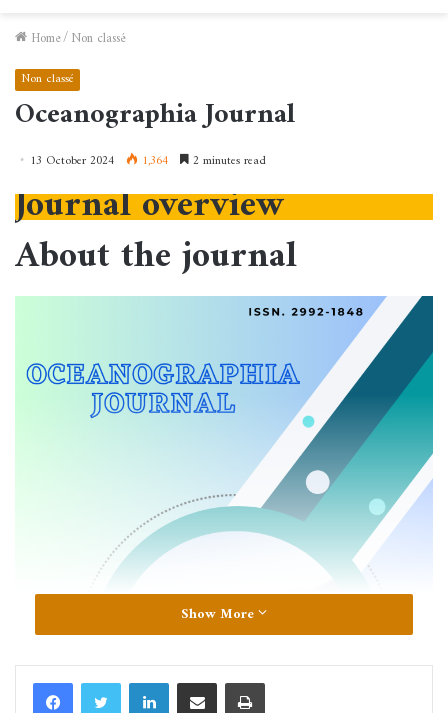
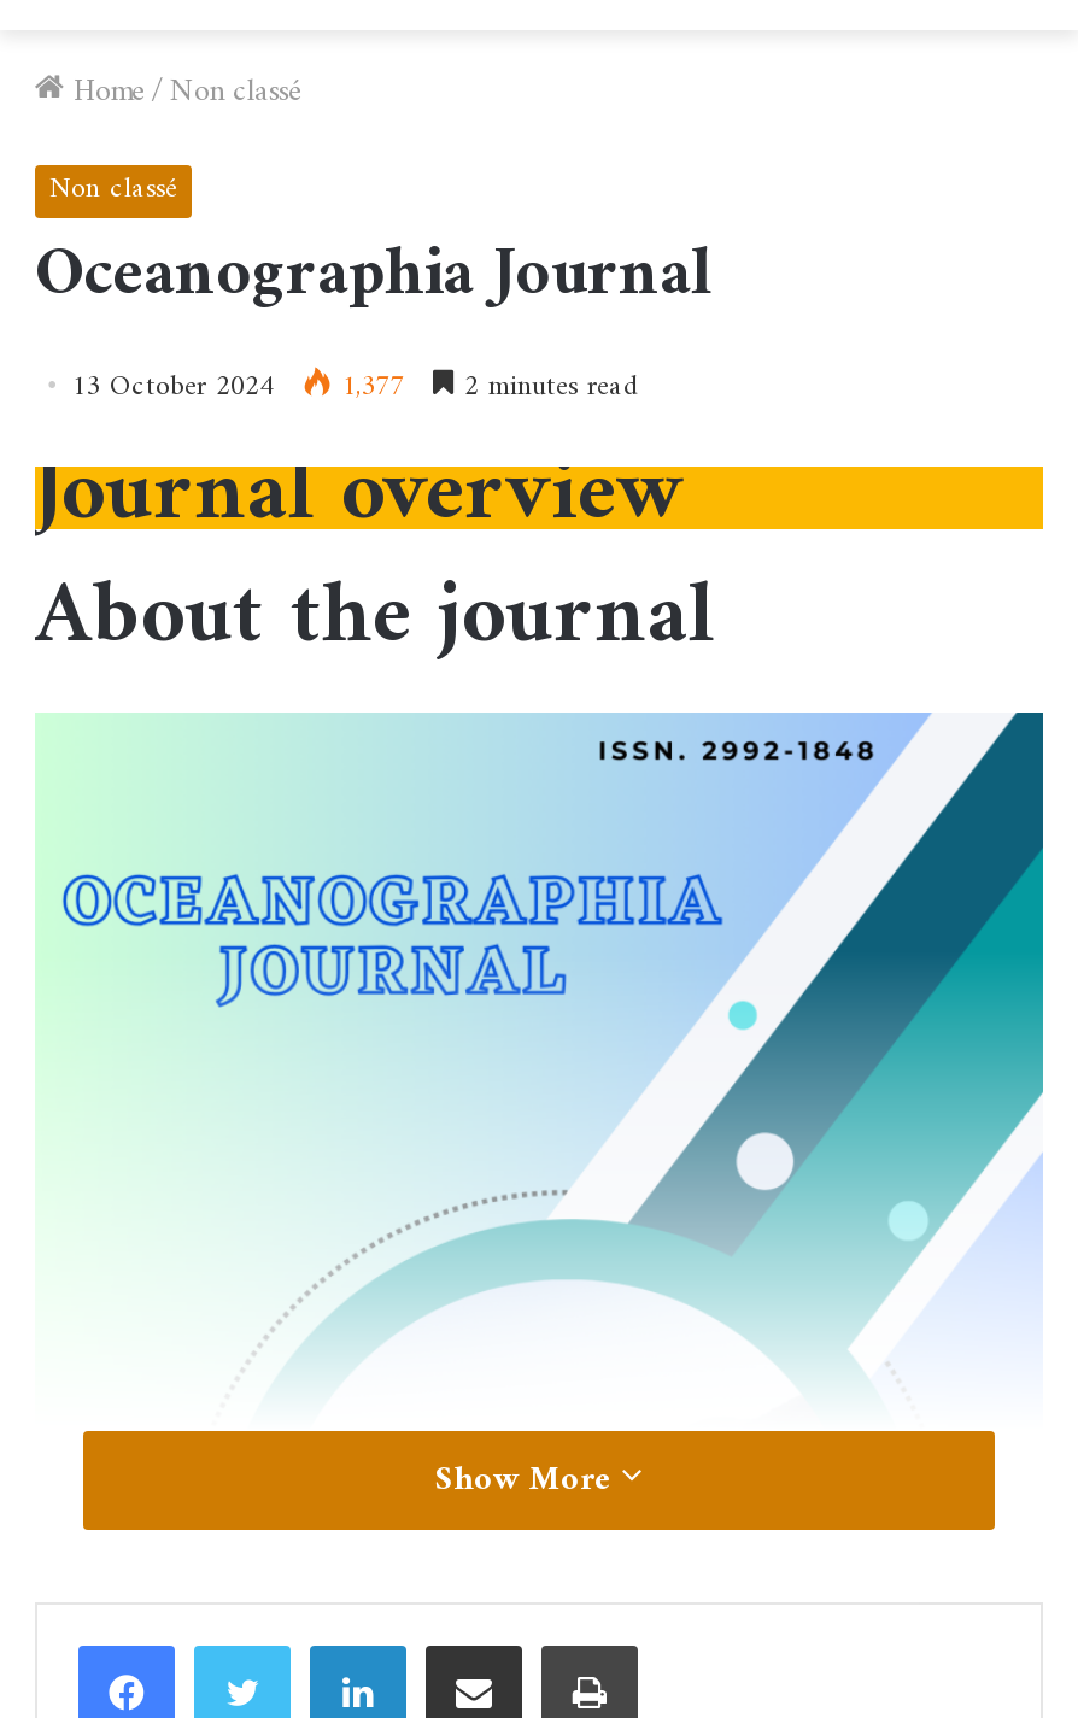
- 13 October 2024 1,364 2 minutes read
+ 13 October 2024 1,377 2 minutes read
